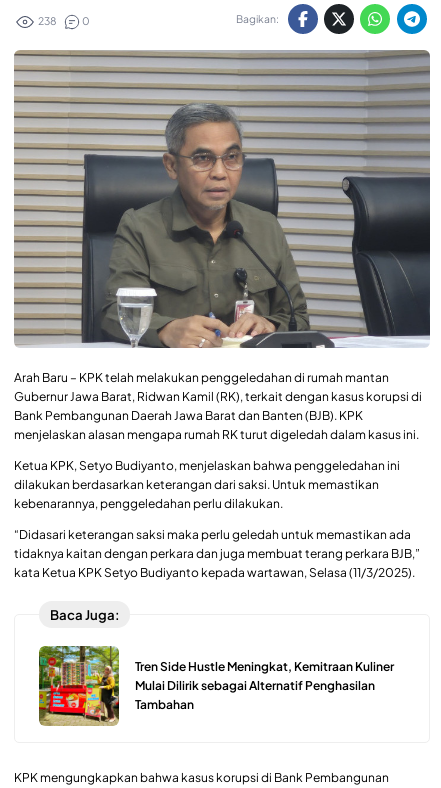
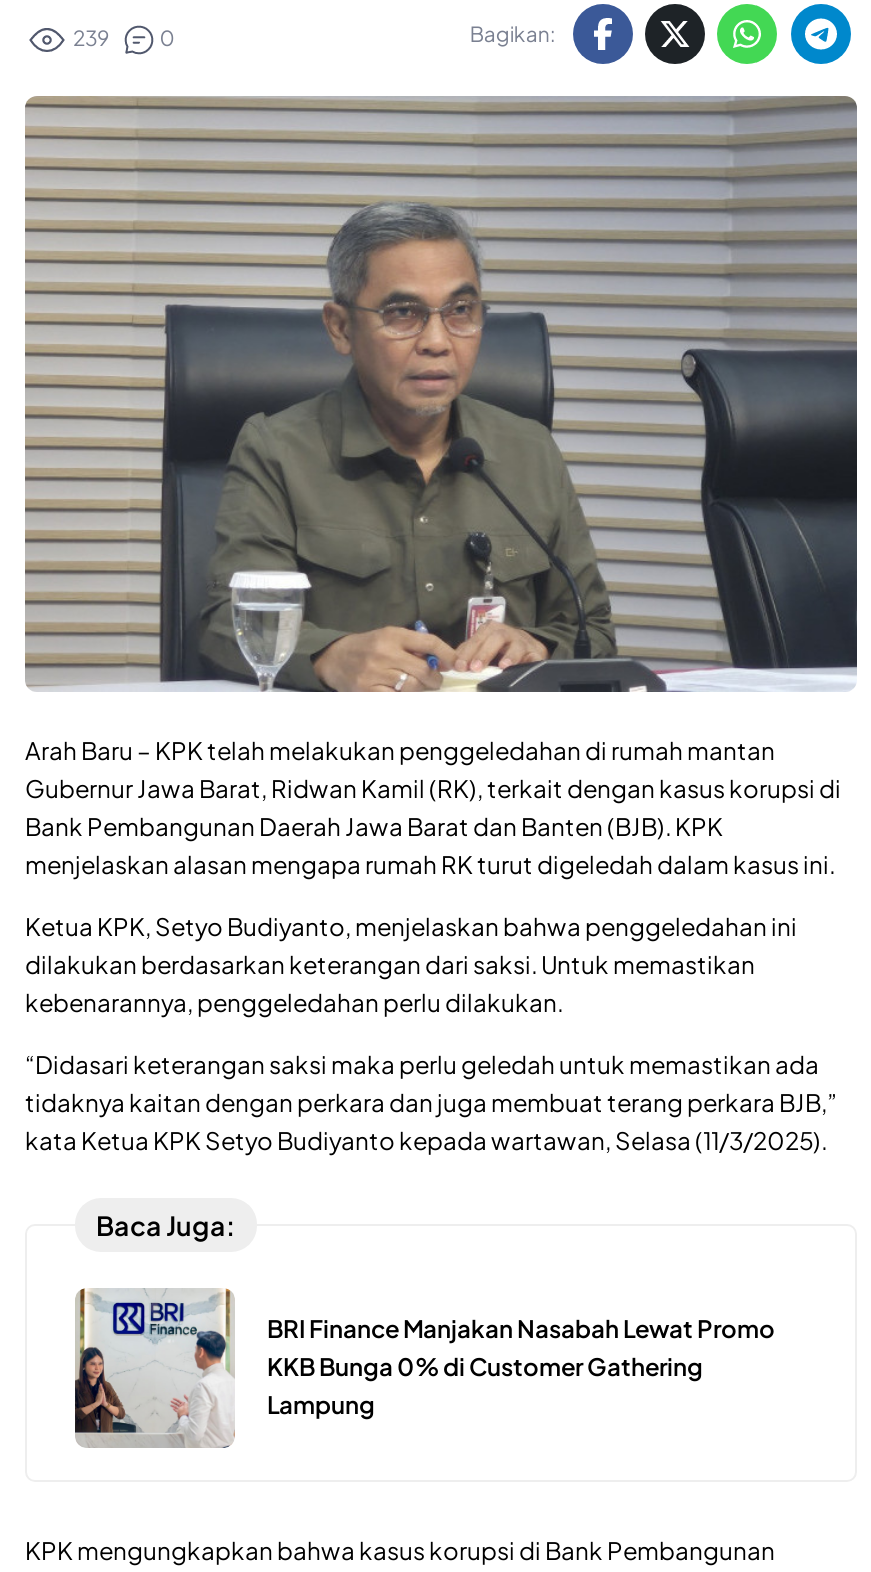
- 238
+ 239

- [image]
- Tren Side Hustle Meningkat, Kemitraan Kuliner
- Mulai Dilirik sebagai Alternatif Penghasilan
- Tambahan
+ [image]
+ BRI Finance Manjakan Nasabah Lewat Promo
+ KKB Bunga 0% di Customer Gathering
+ Lampung
